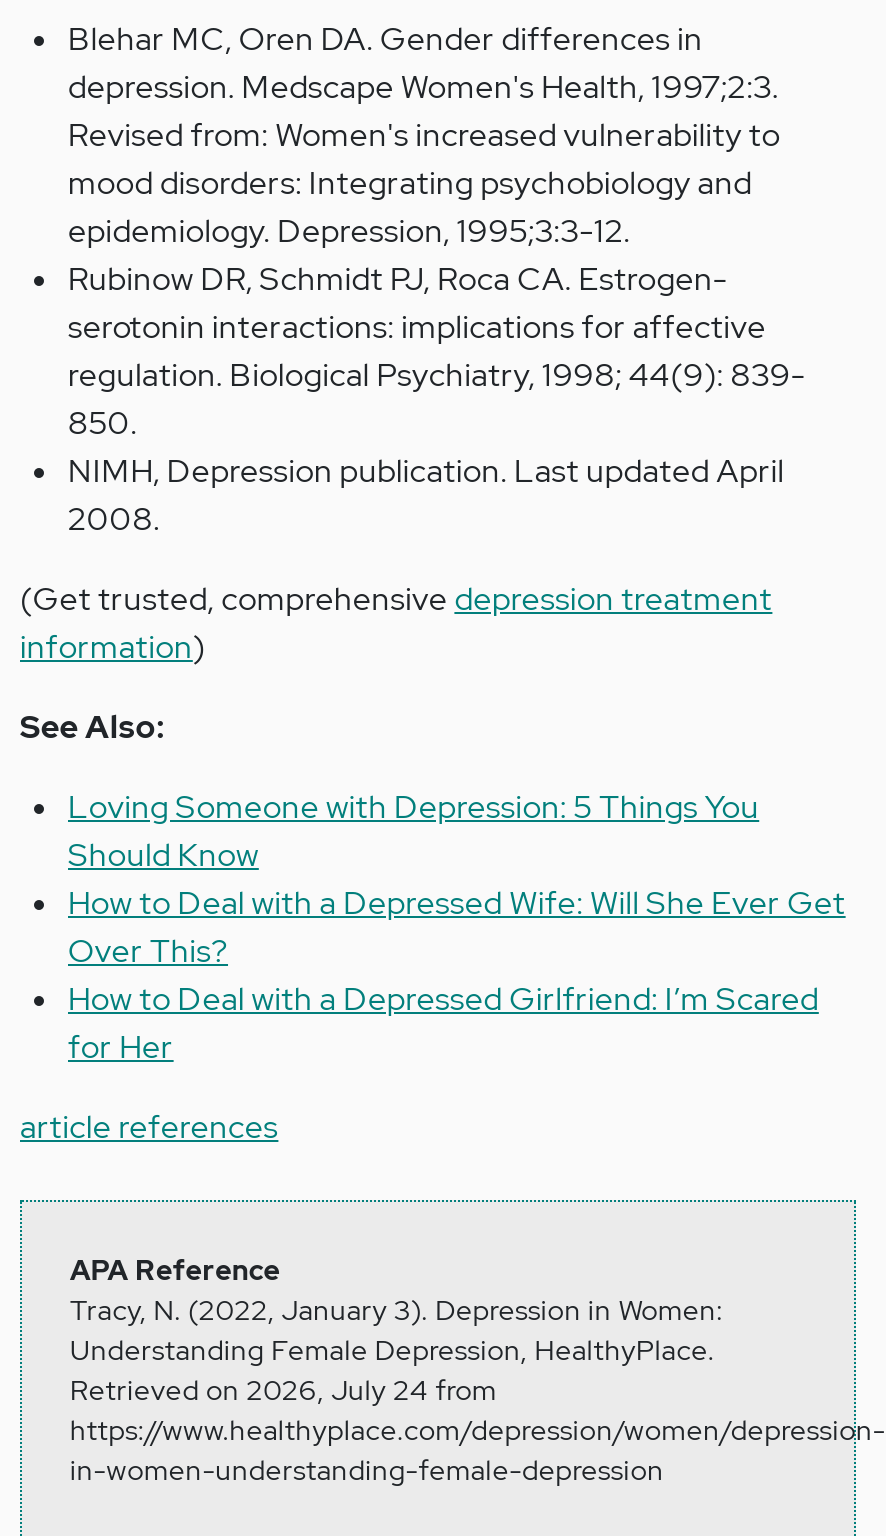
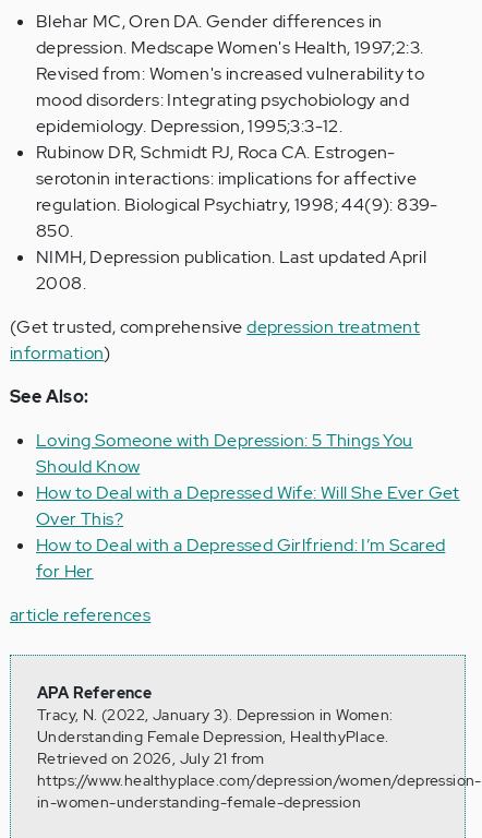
- Retrieved on 2026, July 24 from
+ Retrieved on 2026, July 21 from
